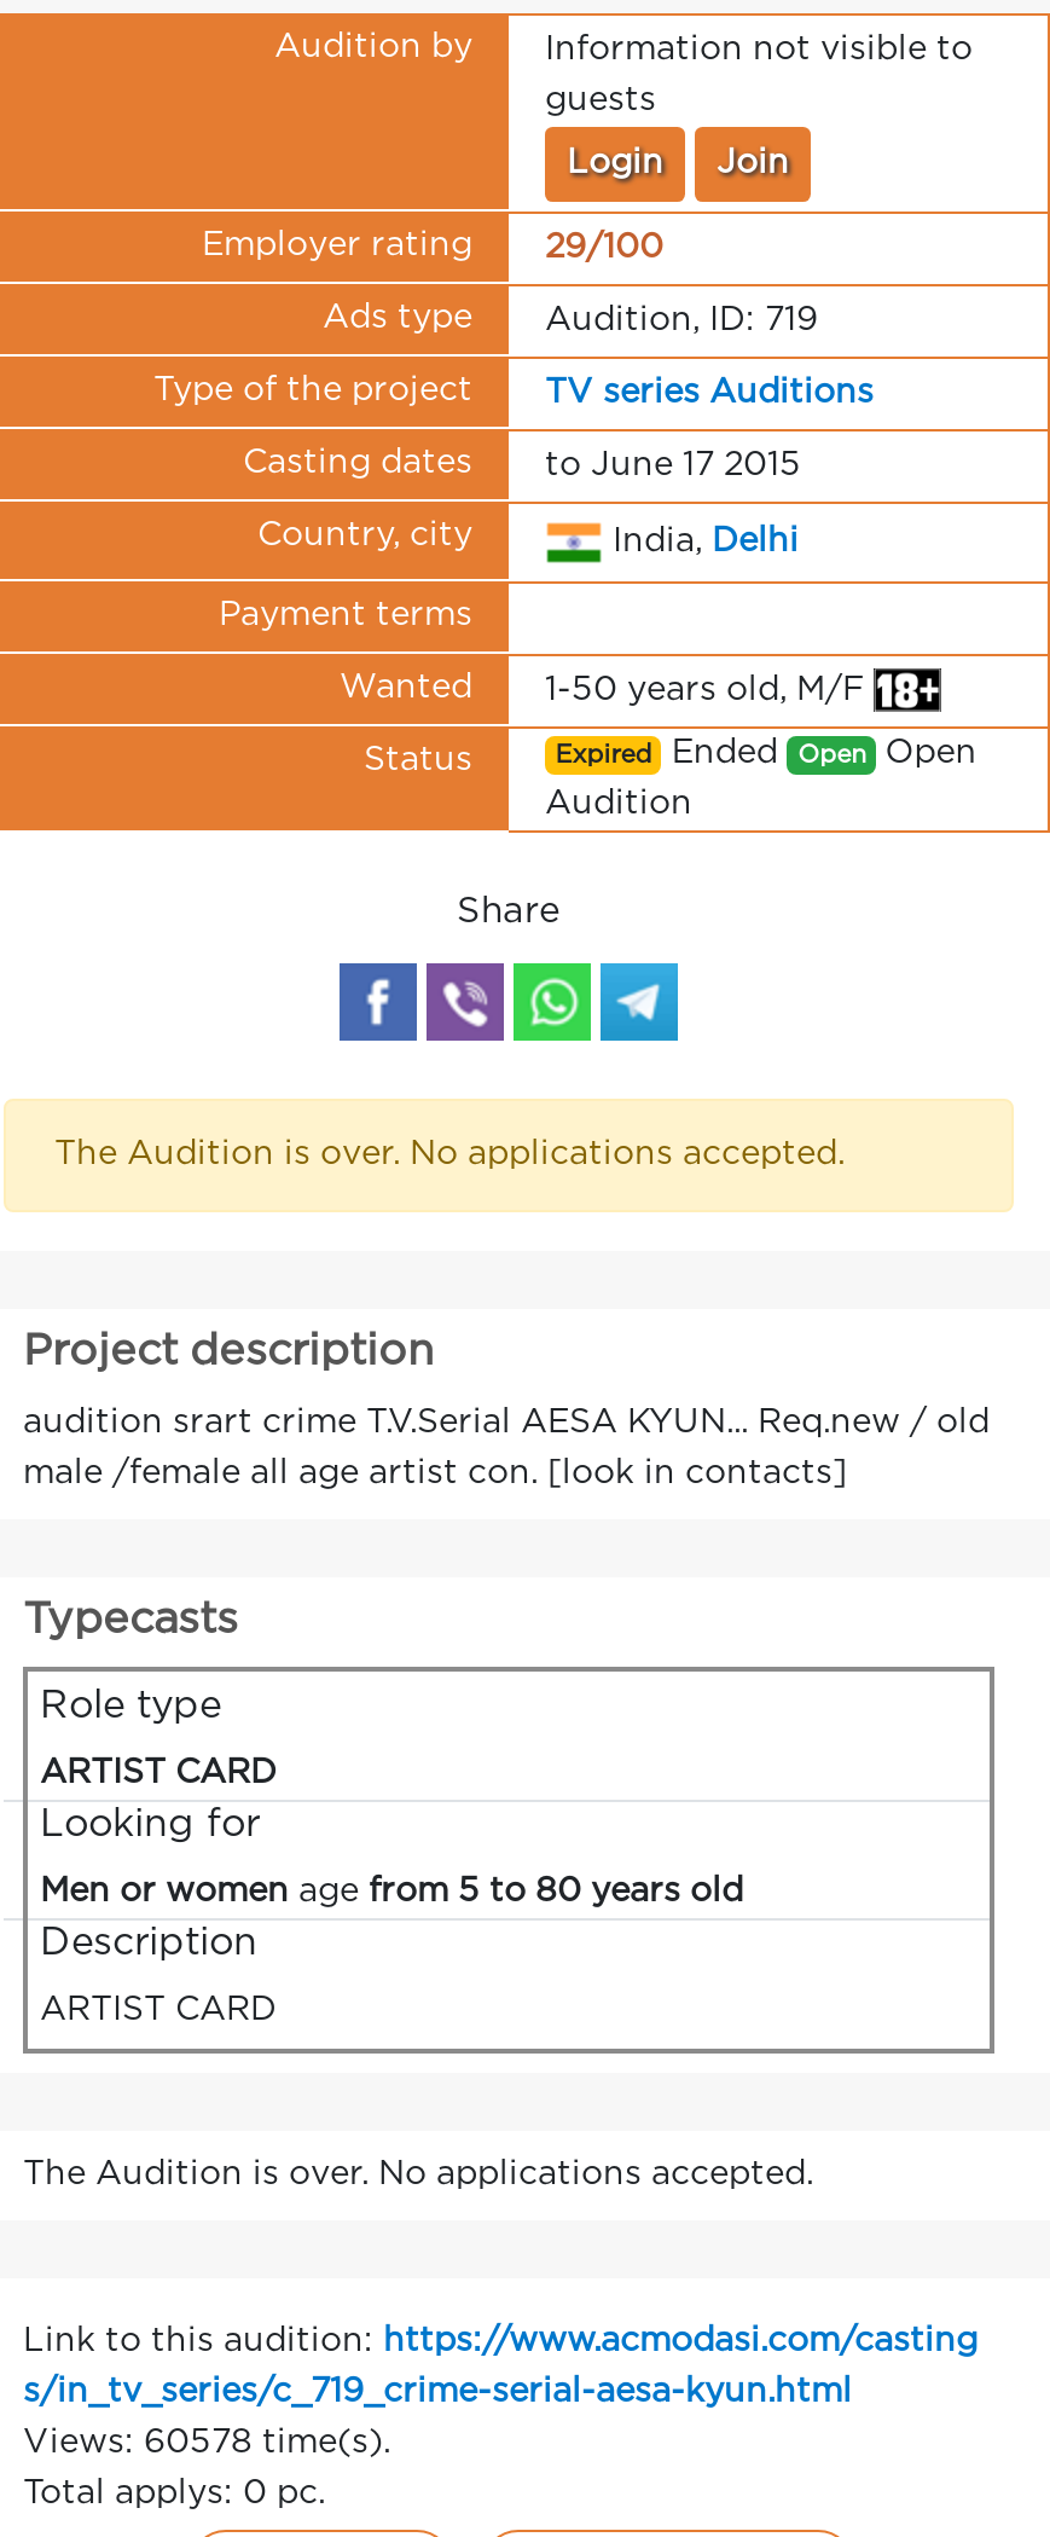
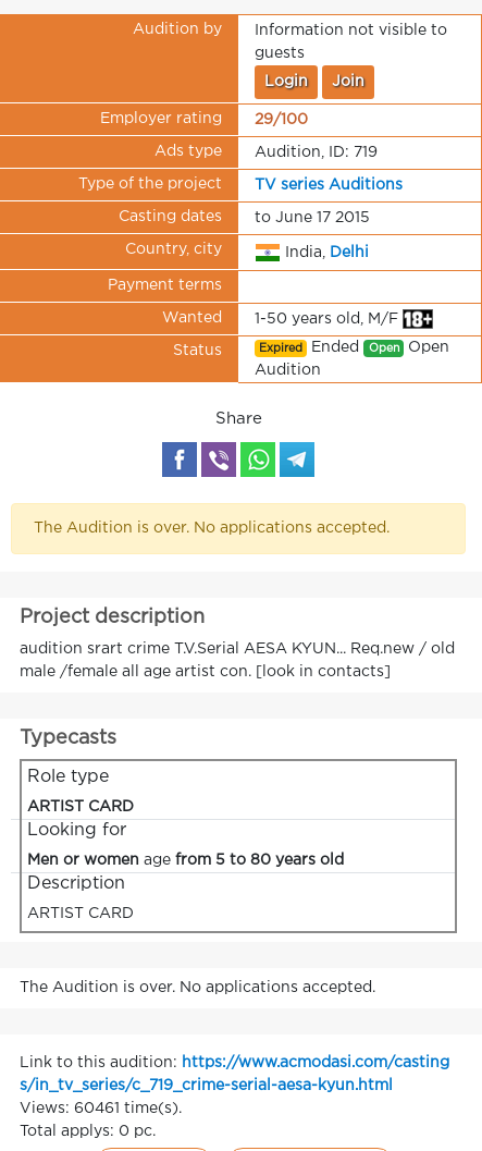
- Views: 60578 time(s).
+ Views: 60461 time(s).
